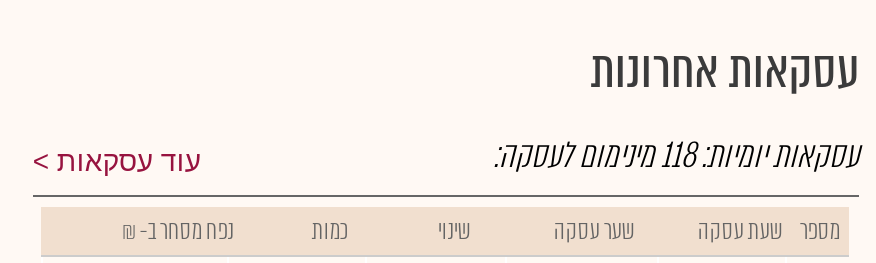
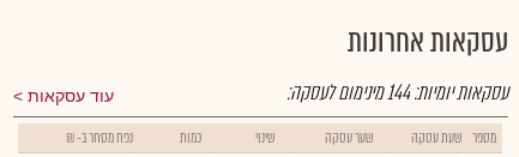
- עסקאות יומיות:118 מינימום לעסקה:
+ עסקאות יומיות:144 מינימום לעסקה:
